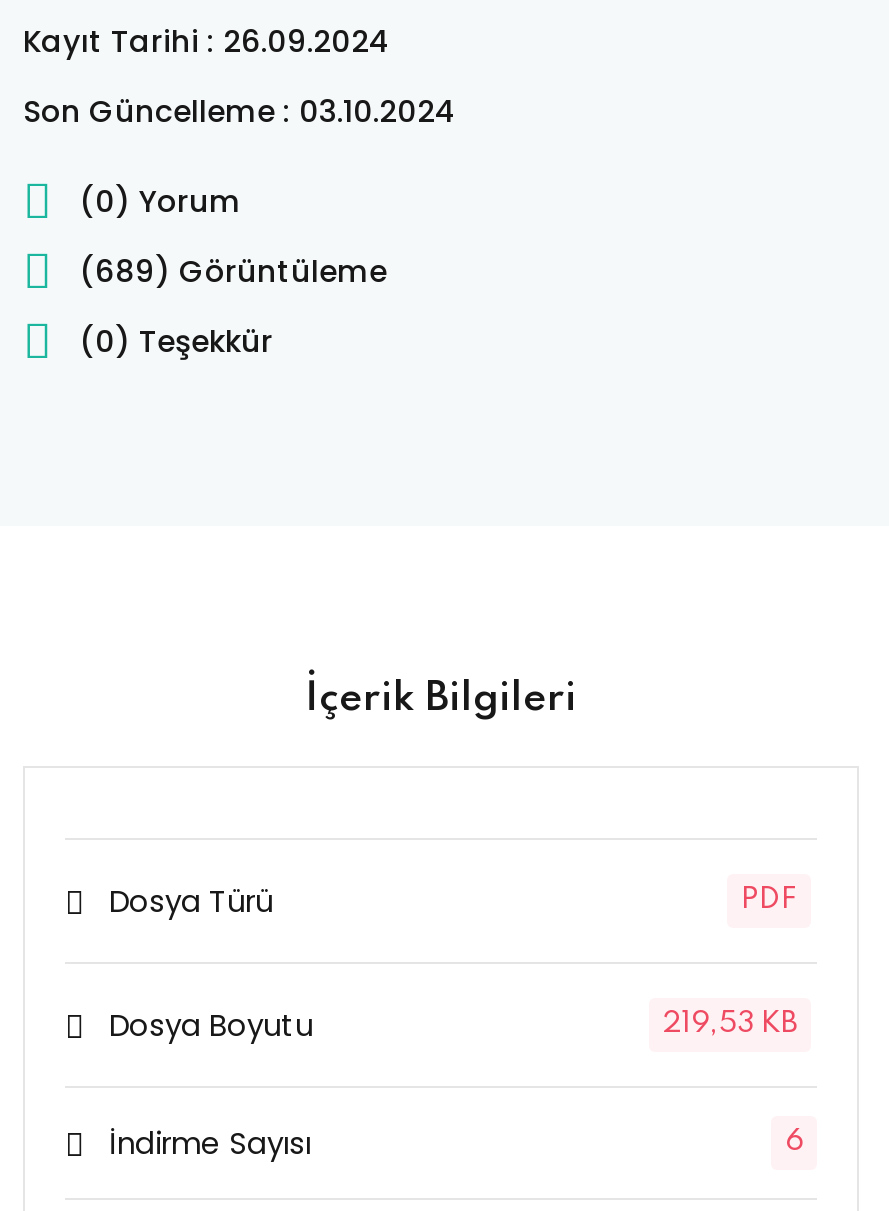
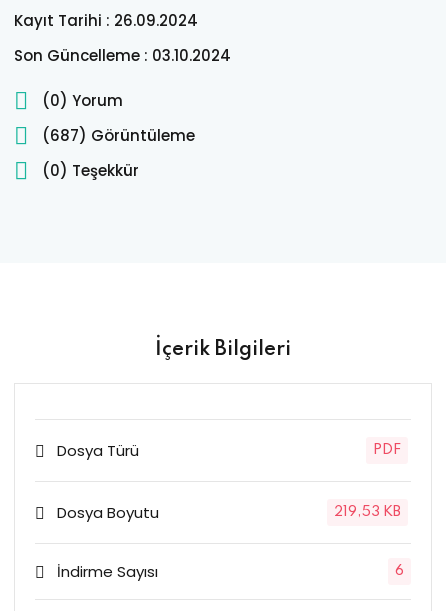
- (689) Görüntüleme
+ (687) Görüntüleme
